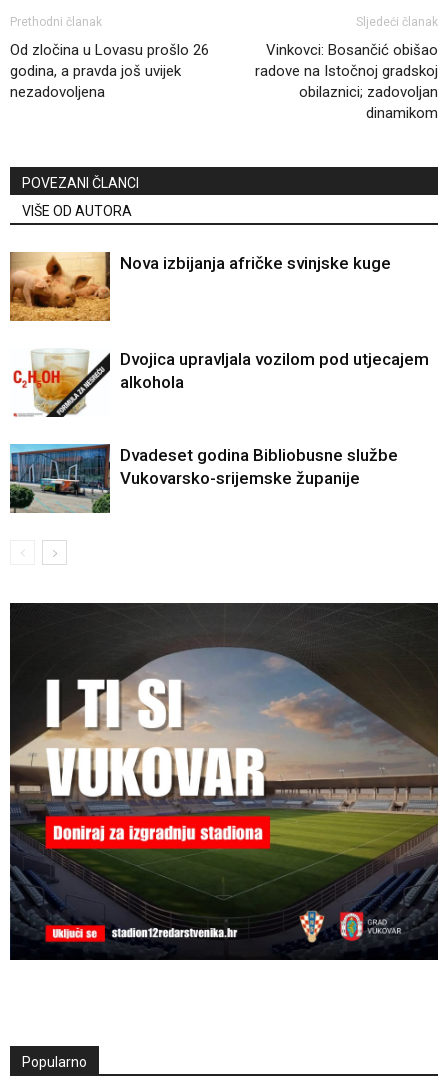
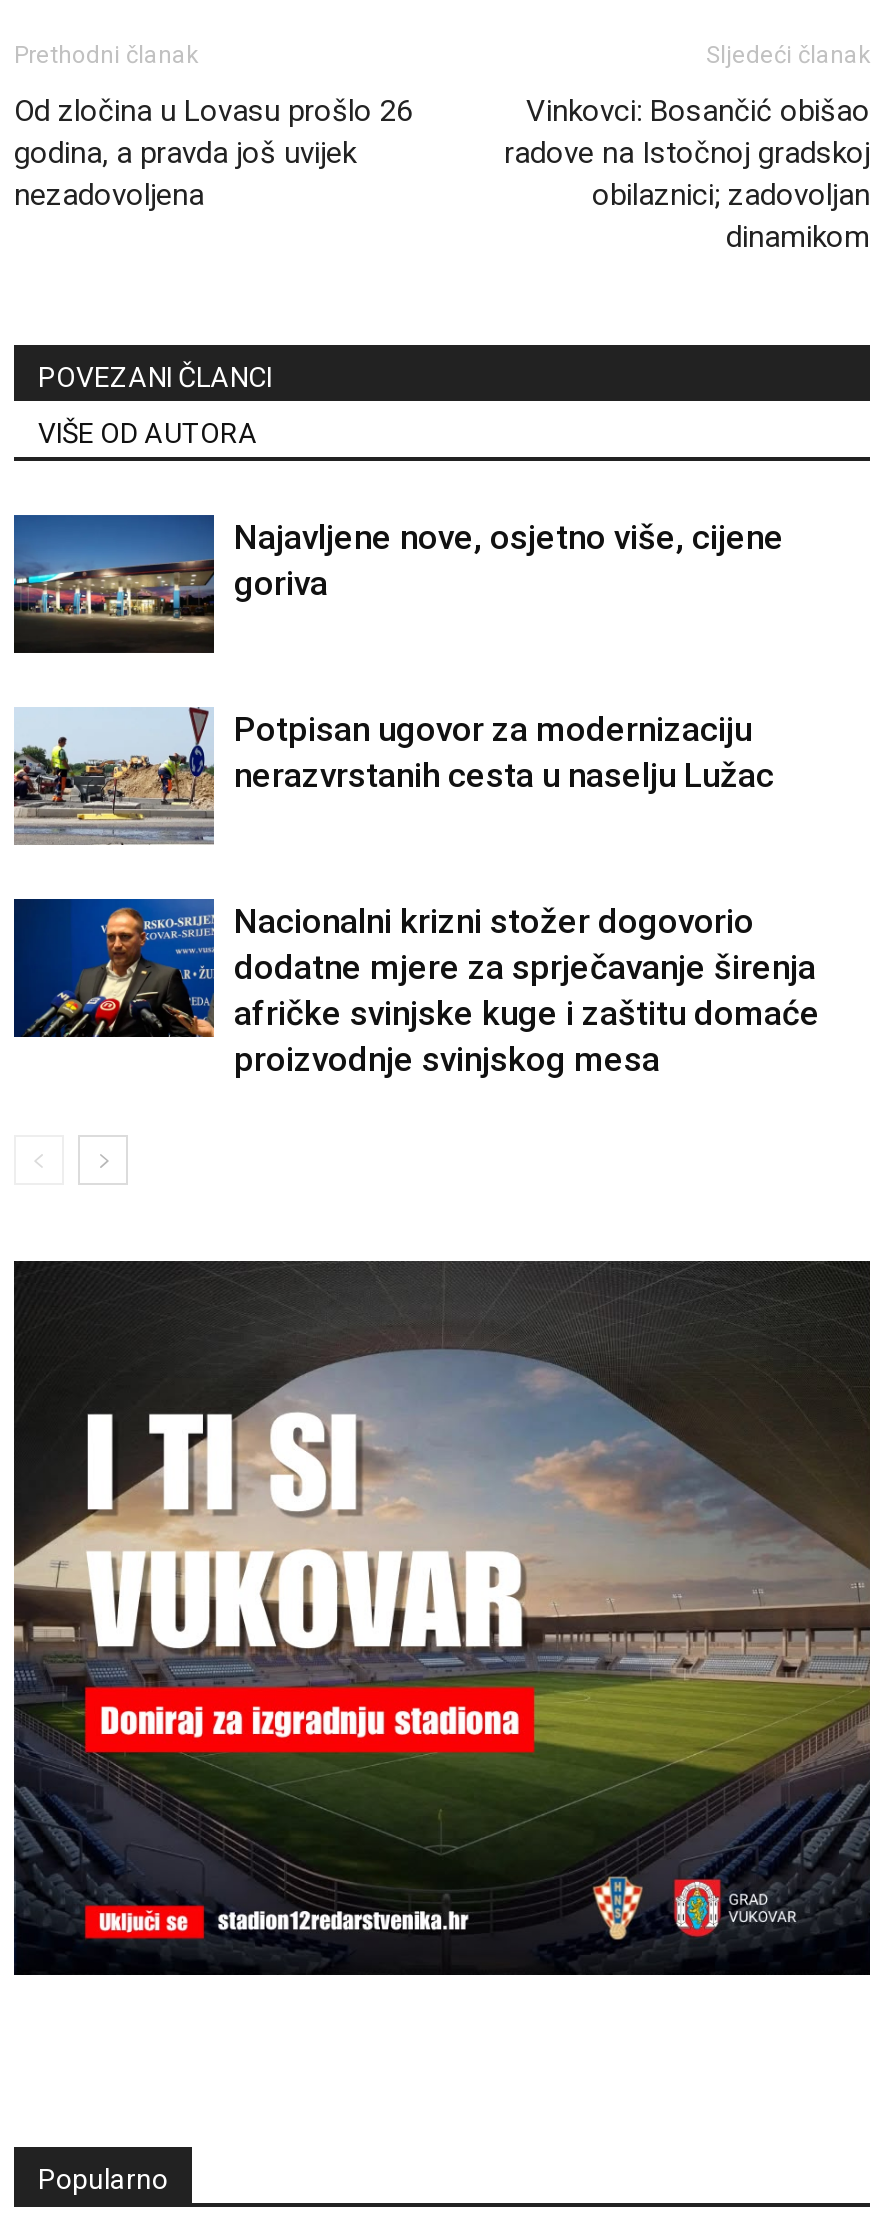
- [image]
- Nova izbijanja afričke svinjske kuge
+ [image]
+ Najavljene nove, osjetno više, cijene
+ goriva

- [image]
- Dvojica upravljala vozilom pod utjecajem
- alkohola
+ [image]
+ Potpisan ugovor za modernizaciju
+ nerazvrstanih cesta u naselju Lužac

- [image]
- Dvadeset godina Bibliobusne službe
- Vukovarsko-srijemske županije
+ [image]
+ Nacionalni krizni stožer dogovorio
+ dodatne mjere za sprječavanje širenja
+ afričke svinjske kuge i zaštitu domaće
+ proizvodnje svinjskog mesa
